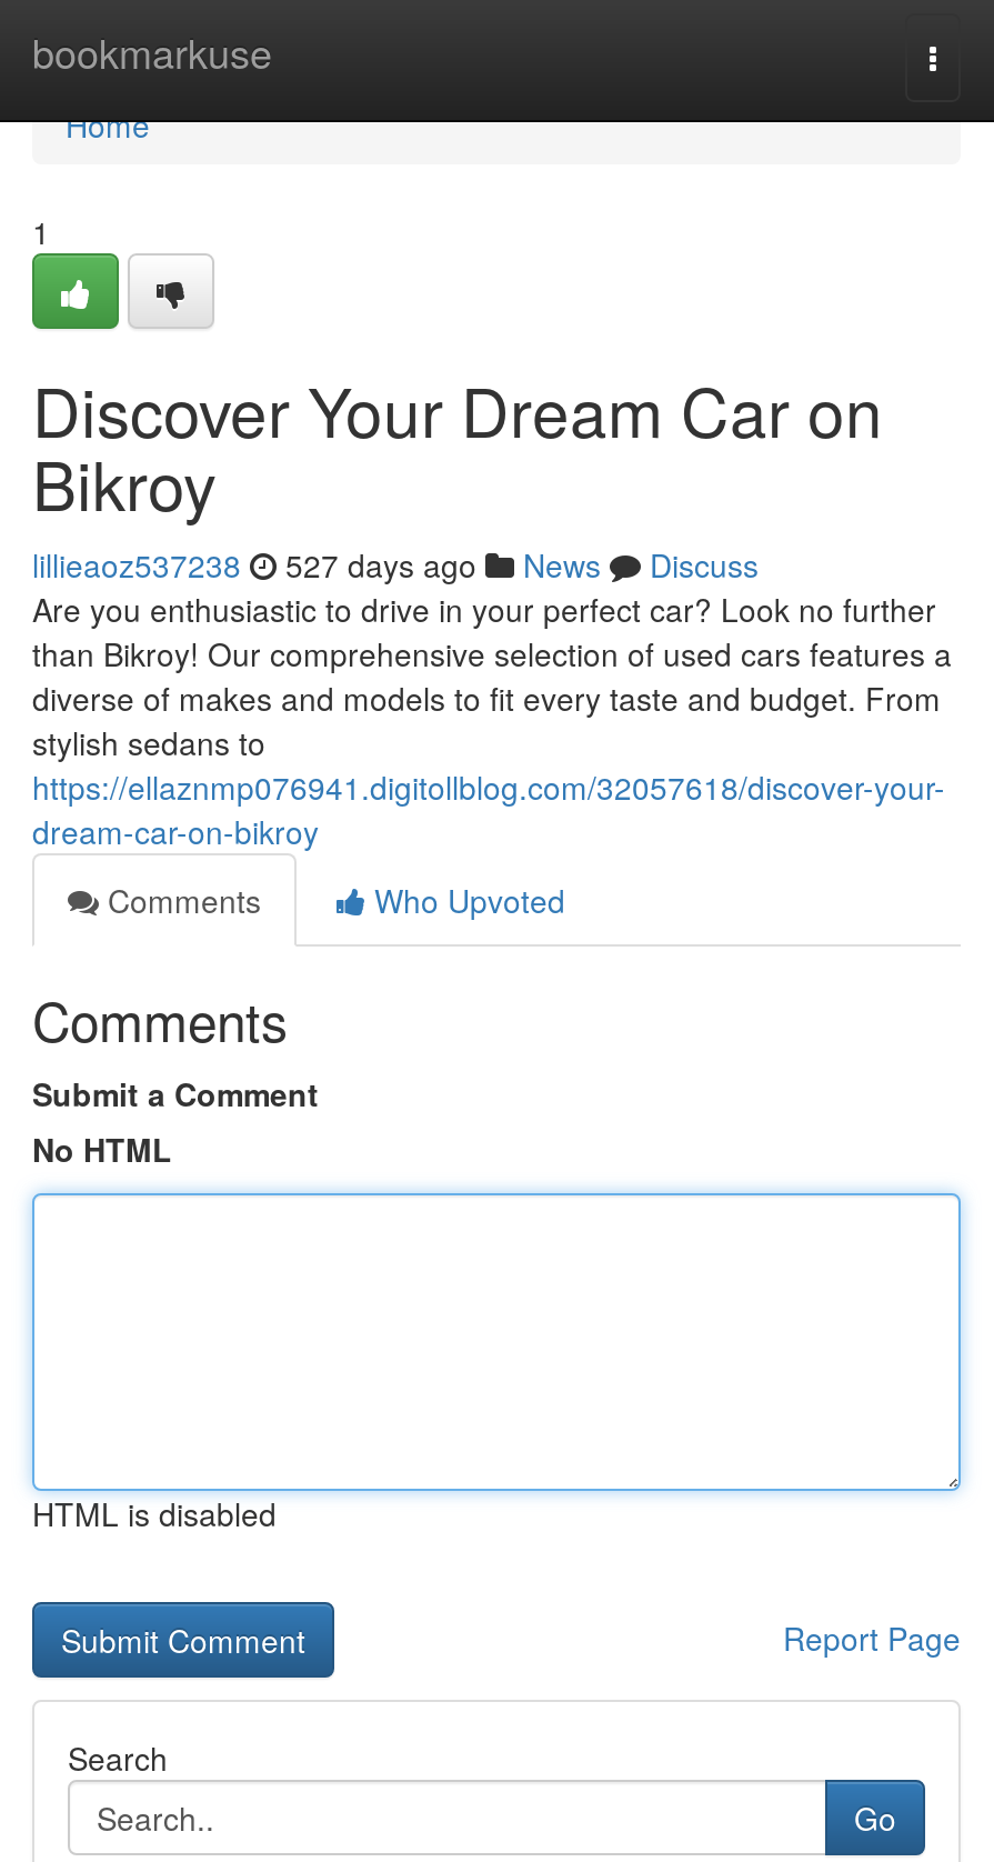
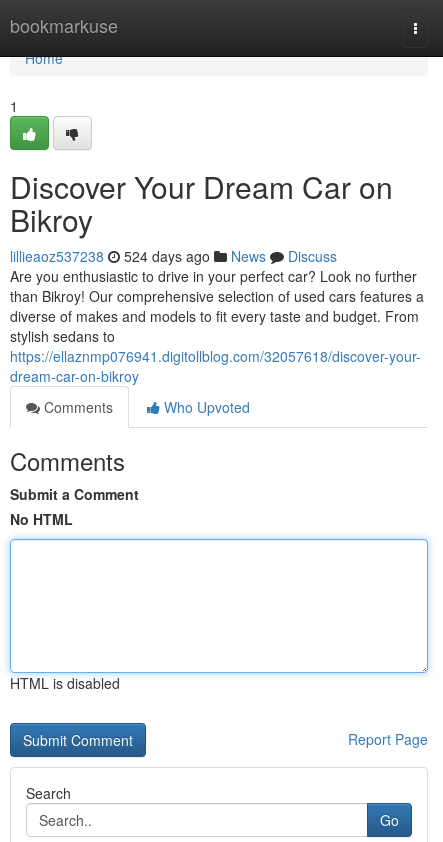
- lillieaoz537238 527 days ago News Discuss
+ lillieaoz537238 524 days ago News Discuss
